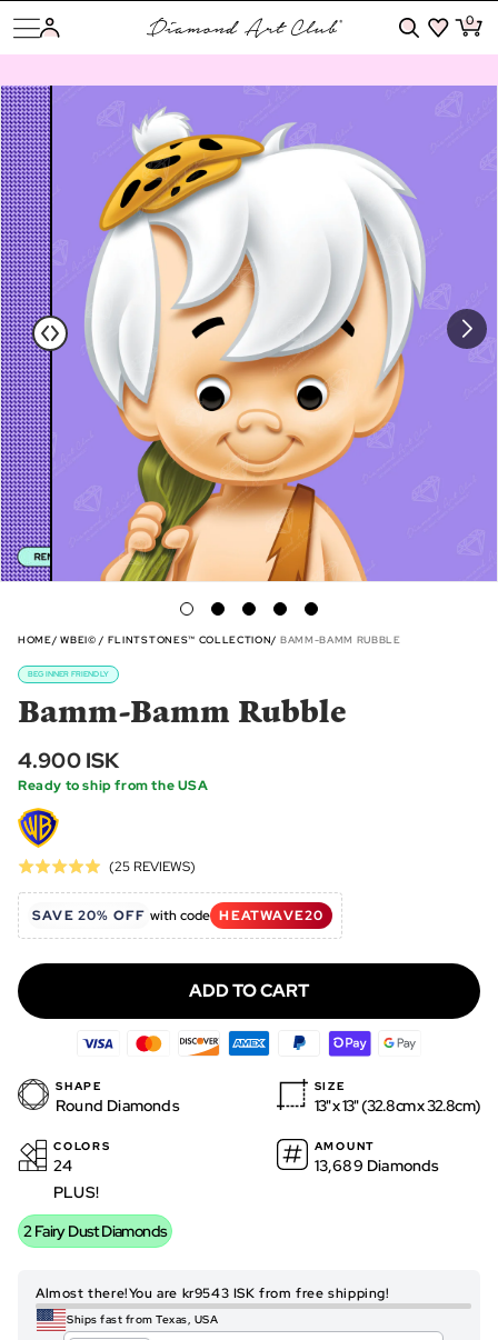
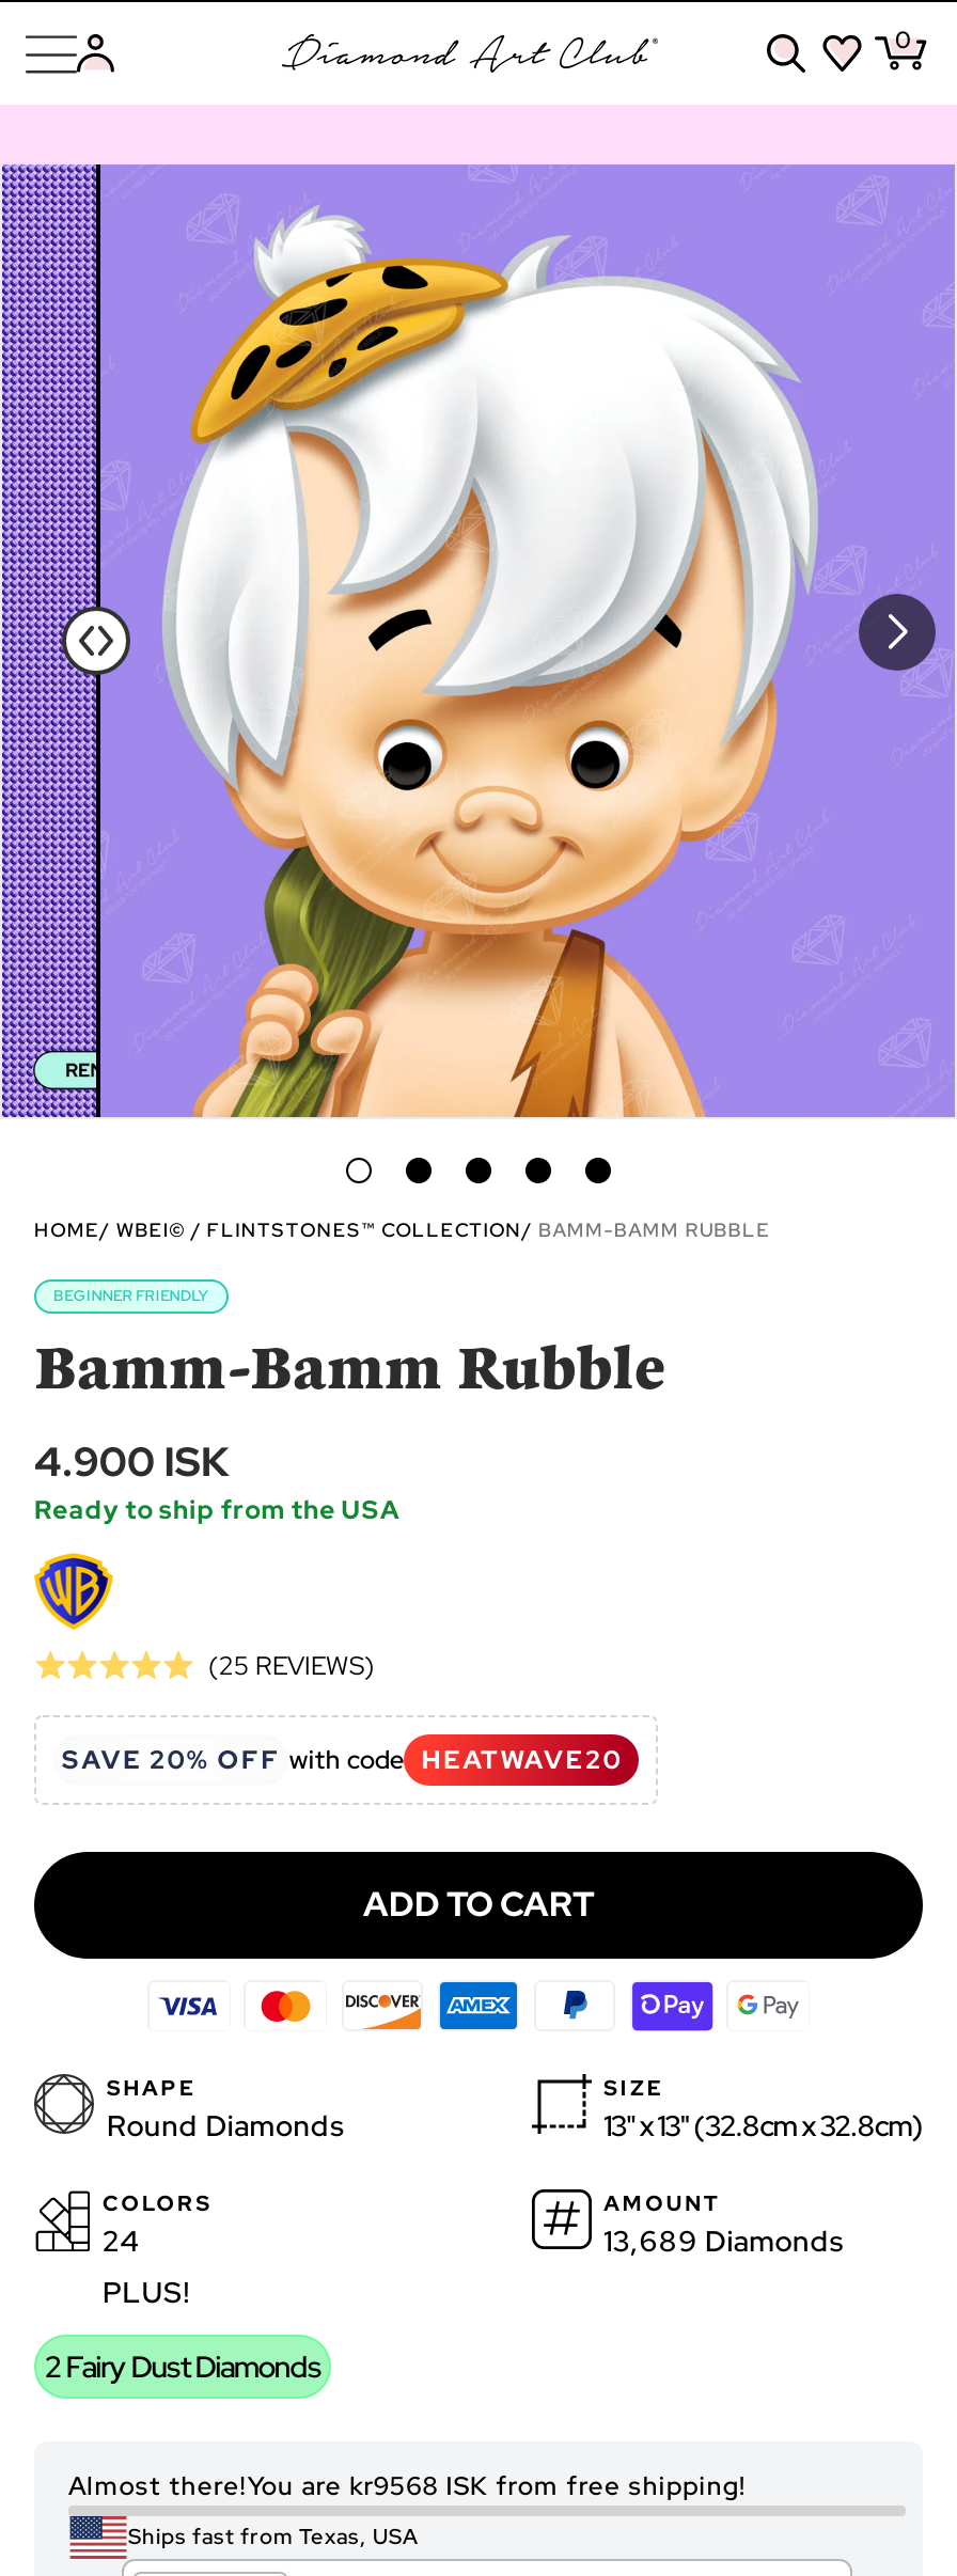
- Almost there!You are kr9543 ISK from free shipping!
+ Almost there!You are kr9568 ISK from free shipping!
